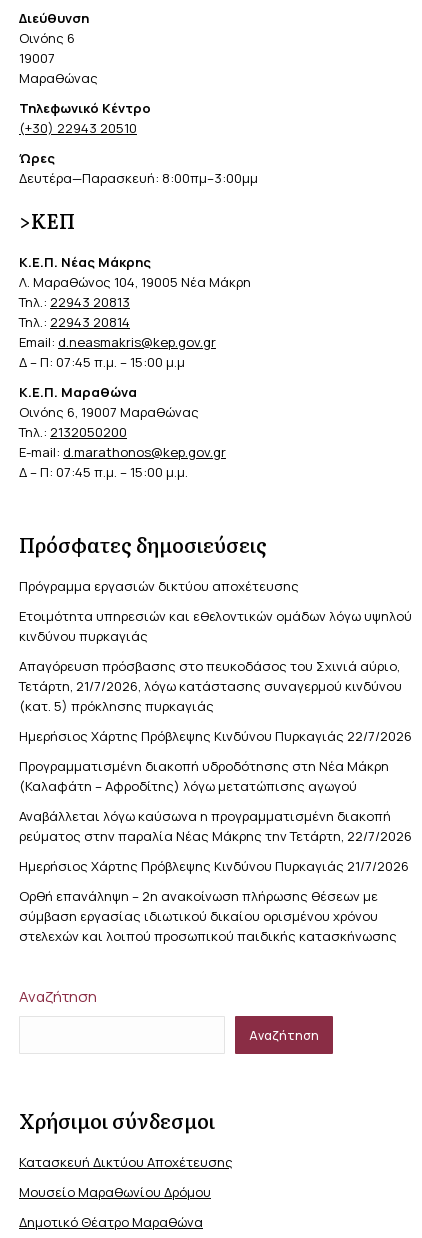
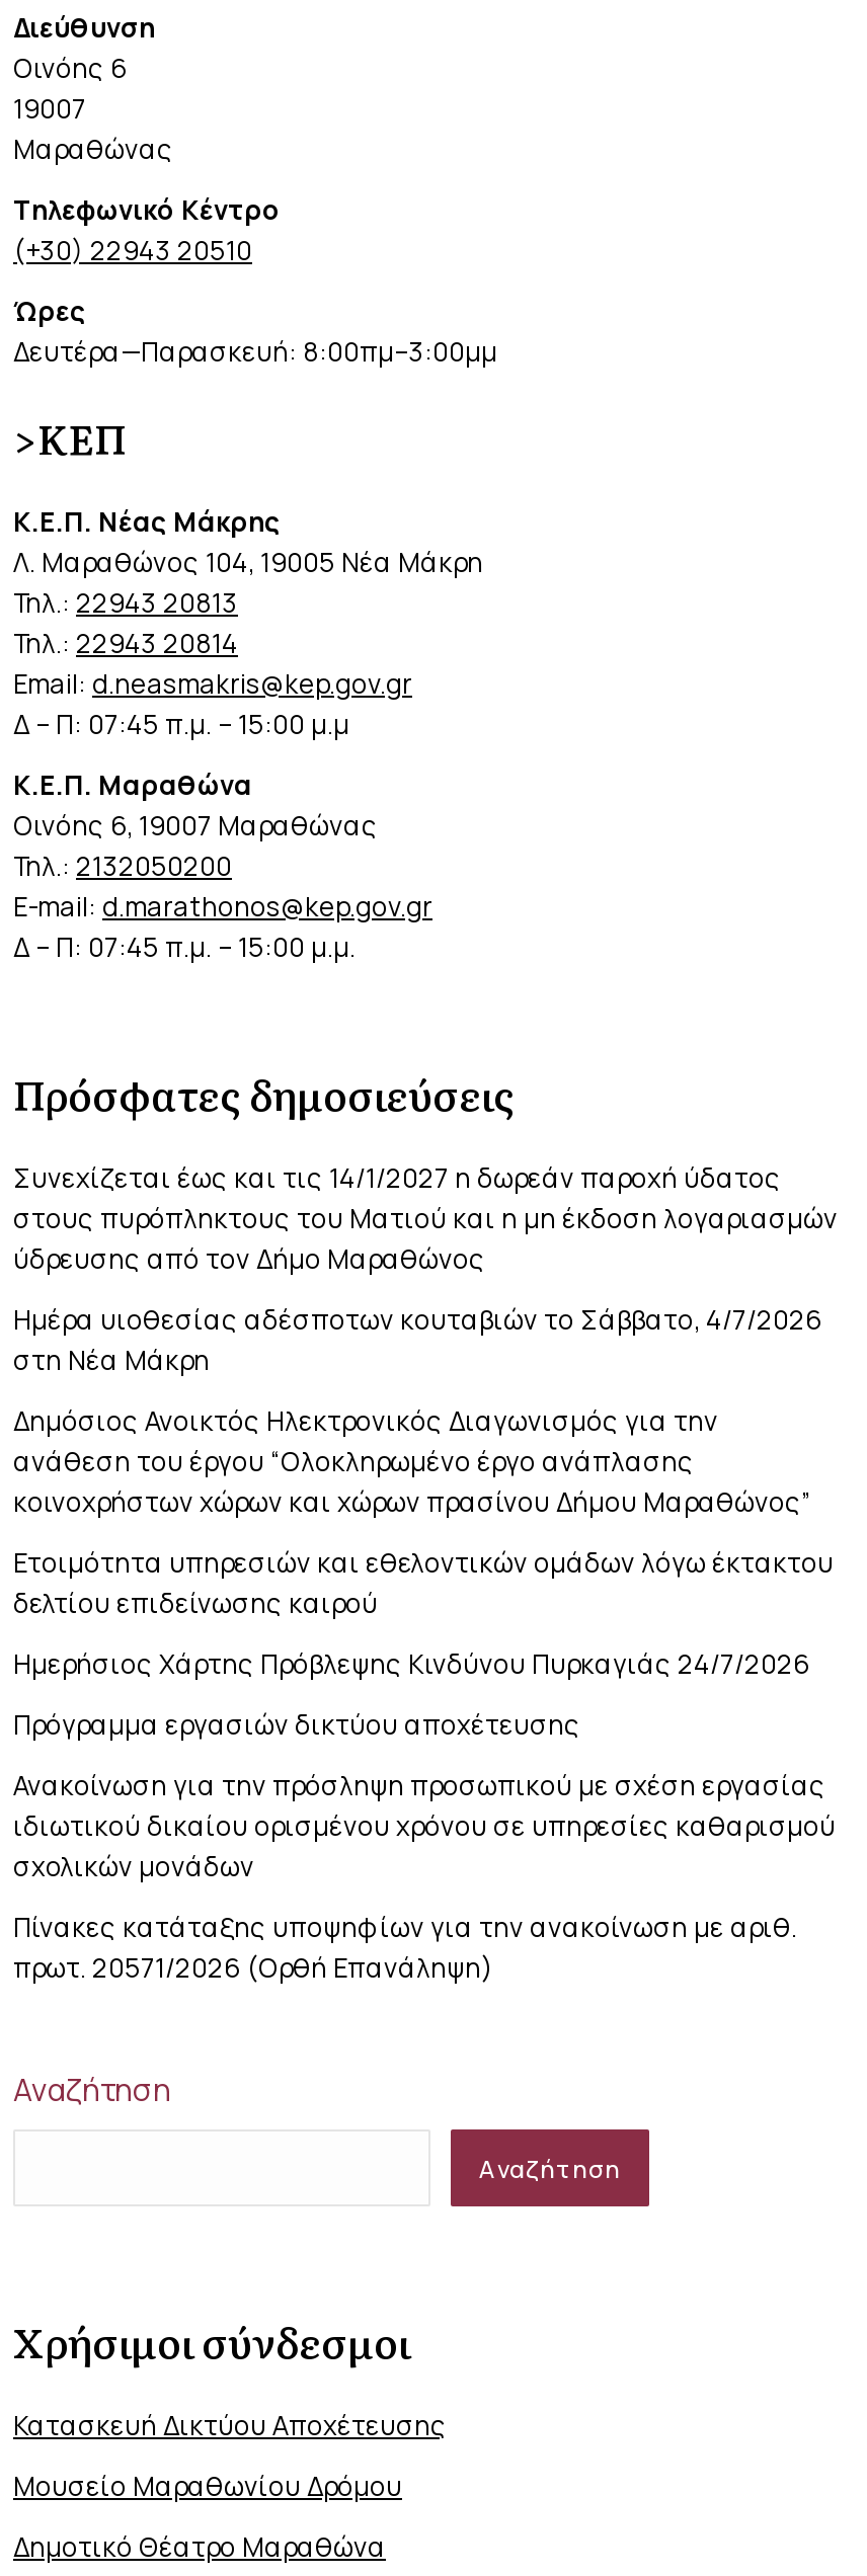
+ Συνεχίζεται έως και τις 14/1/2027 η δωρεάν παροχή ύδατος
+ στους πυρόπληκτους του Ματιού και η μη έκδοση λογαριασμών
+ ύδρευσης από τον Δήμο Μαραθώνος
+ Ημέρα υιοθεσίας αδέσποτων κουταβιών το Σάββατο, 4/7/2026
+ στη Νέα Μάκρη
+ Δημόσιος Ανοικτός Ηλεκτρονικός Διαγωνισμός για την
+ ανάθεση του έργου “Ολοκληρωμένο έργο ανάπλασης
+ κοινοχρήστων χώρων και χώρων πρασίνου Δήμου Μαραθώνος”
+ Ετοιμότητα υπηρεσιών και εθελοντικών ομάδων λόγω έκτακτου
+ δελτίου επιδείνωσης καιρού
+ Ημερήσιος Χάρτης Πρόβλεψης Κινδύνου Πυρκαγιάς 24/7/2026

moved down: Πρόγραμμα εργασιών δικτύου αποχέτευσης

- Ετοιμότητα υπηρεσιών και εθελοντικών ομάδων λόγω υψηλού
- κινδύνου πυρκαγιάς
- Απαγόρευση πρόσβασης στο πευκοδάσος του Σχινιά αύριο,
- Τετάρτη, 21/7/2026, λόγω κατάστασης συναγερμού κινδύνου
- (κατ. 5) πρόκλησης πυρκαγιάς
- Ημερήσιος Χάρτης Πρόβλεψης Κινδύνου Πυρκαγιάς 22/7/2026
- Προγραμματισμένη διακοπή υδροδότησης στη Νέα Μάκρη
- (Καλαφάτη – Αφροδίτης) λόγω μετατώπισης αγωγού
- Αναβάλλεται λόγω καύσωνα η προγραμματισμένη διακοπή
- ρεύματος στην παραλία Νέας Μάκρης την Τετάρτη, 22/7/2026
- Ημερήσιος Χάρτης Πρόβλεψης Κινδύνου Πυρκαγιάς 21/7/2026
- Ορθή επανάληψη – 2η ανακοίνωση πλήρωσης θέσεων με
- σύμβαση εργασίας ιδιωτικού δικαίου ορισμένου χρόνου
- στελεχών και λοιπού προσωπικού παιδικής κατασκήνωσης
+ Ανακοίνωση για την πρόσληψη προσωπικού με σχέση εργασίας
+ ιδιωτικού δικαίου ορισμένου χρόνου σε υπηρεσίες καθαρισμού
+ σχολικών μονάδων
+ Πίνακες κατάταξης υποψηφίων για την ανακοίνωση με αριθ.
+ πρωτ. 20571/2026 (Ορθή Επανάληψη)
